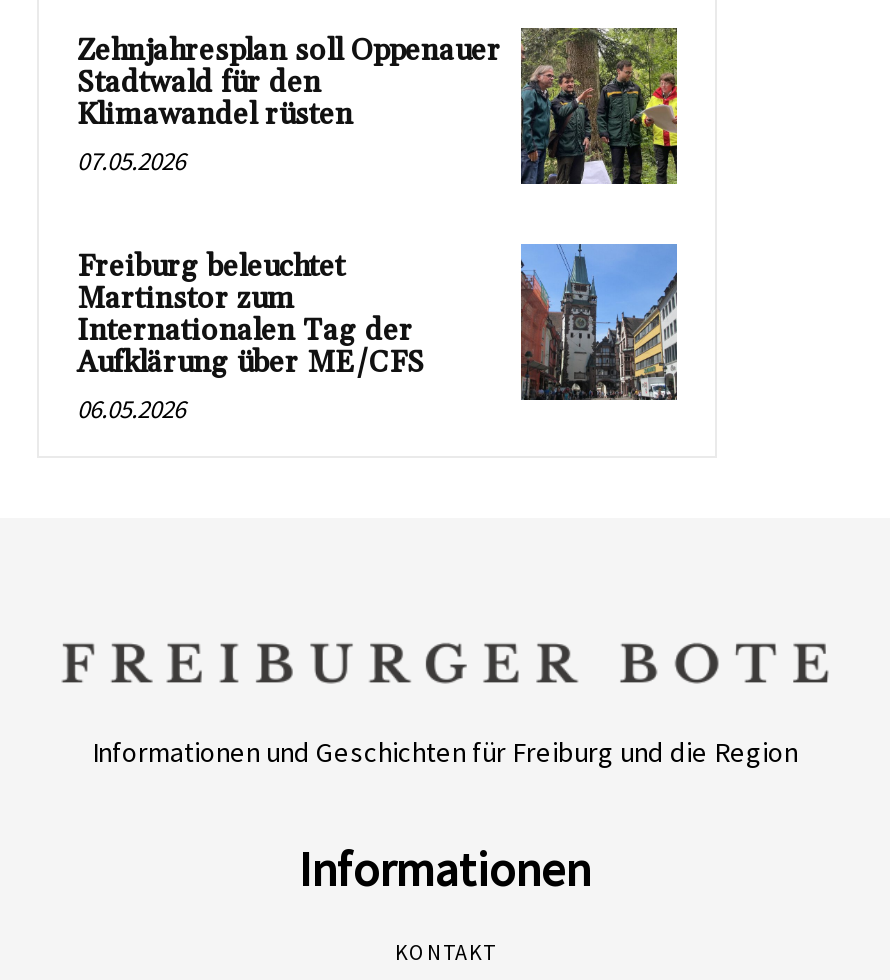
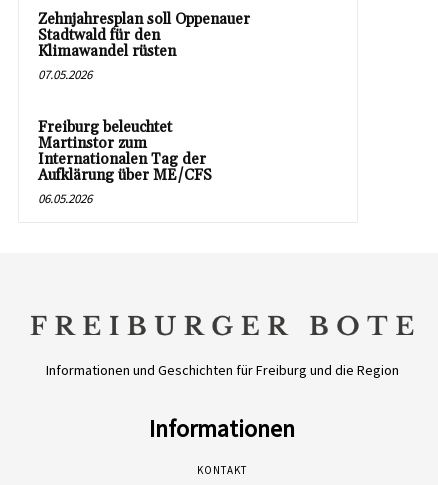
- [image]

- [image]
